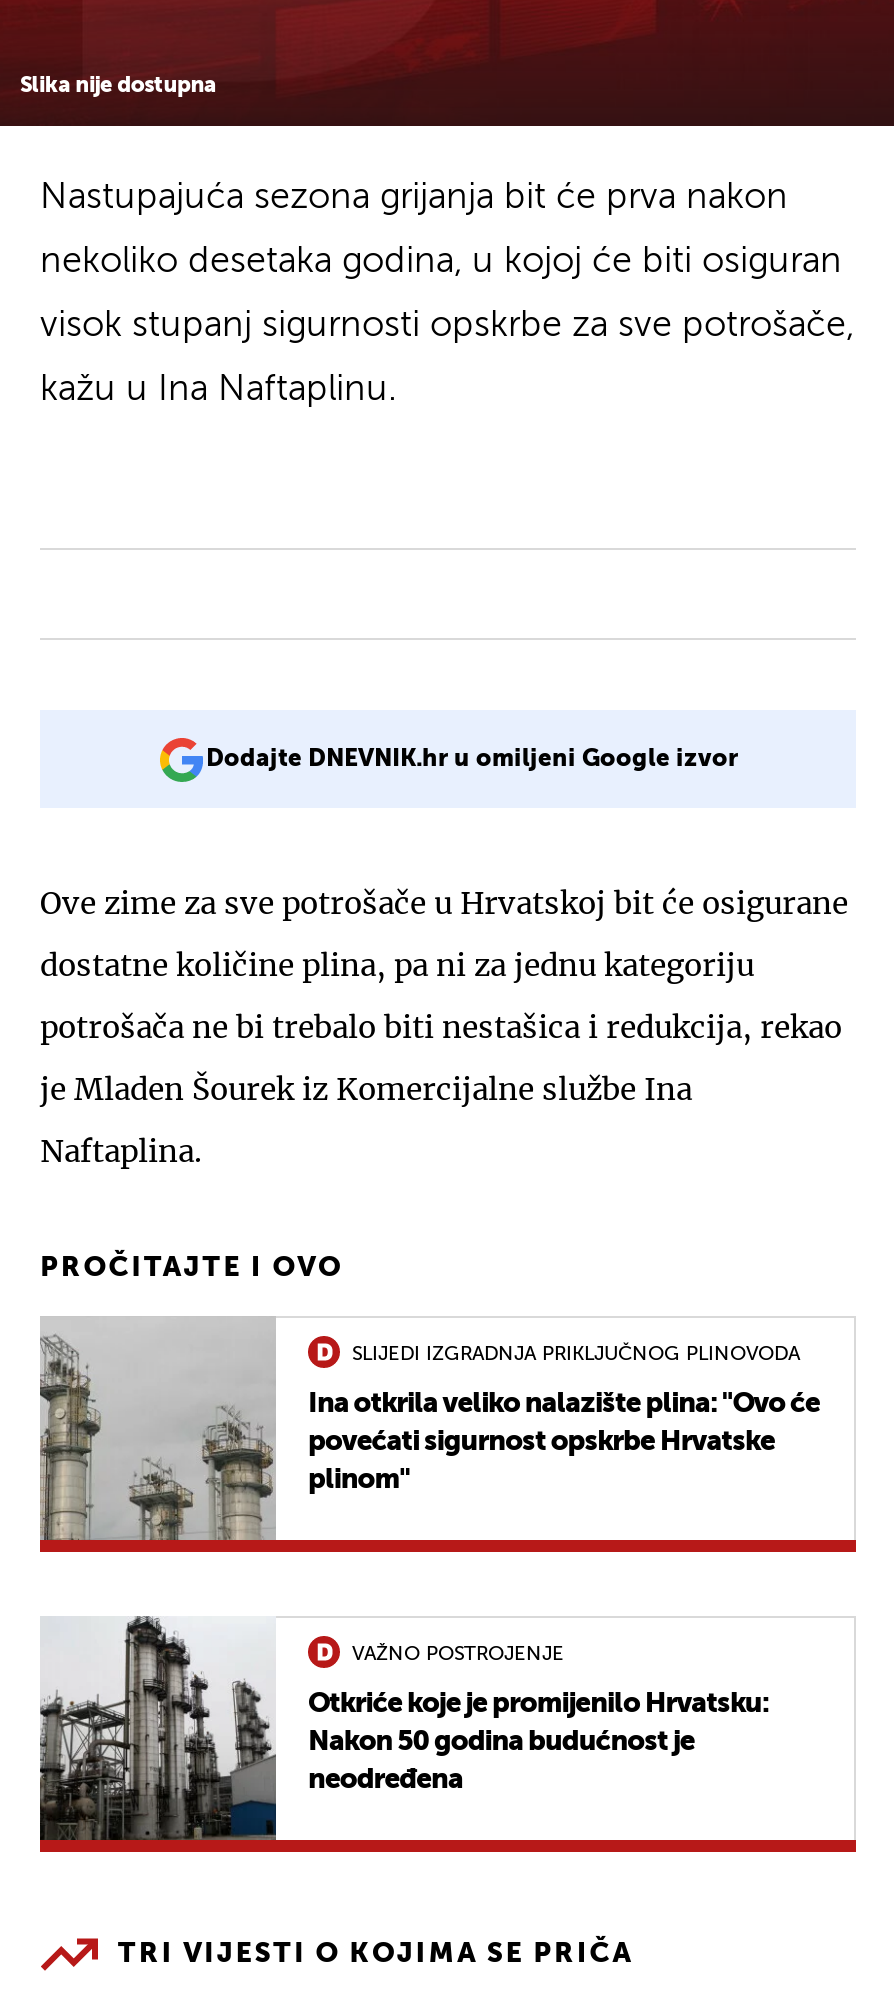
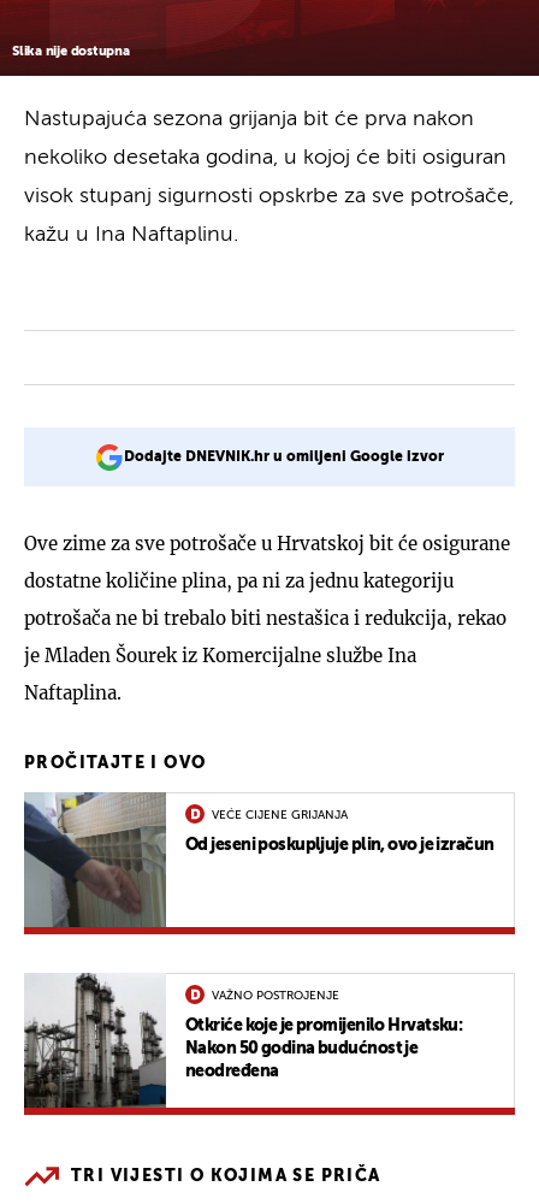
- [image]
- Ina otkrila veliko nalazište plina: "Ovo će
- povećati sigurnost opskrbe Hrvatske
- plinom"
+ [image]
+ Od jeseni poskupljuje plin, ovo je izračun

- SLIJEDI IZGRADNJA PRIKLJUČNOG PLINOVODA
+ VEĆE CIJENE GRIJANJA
